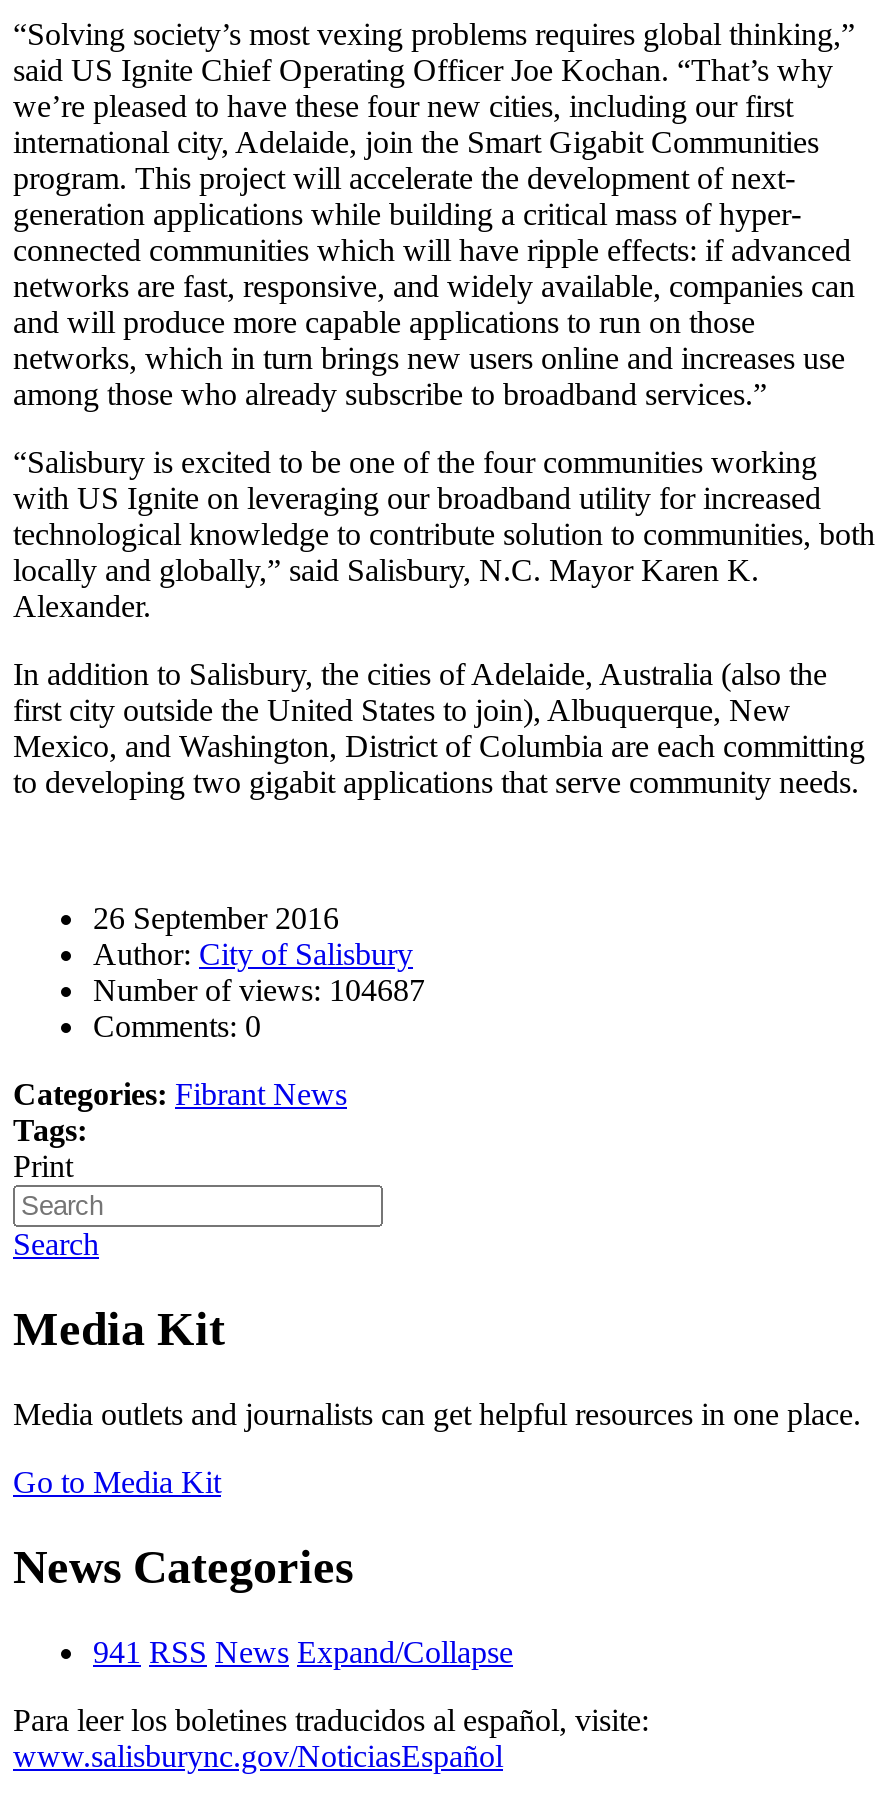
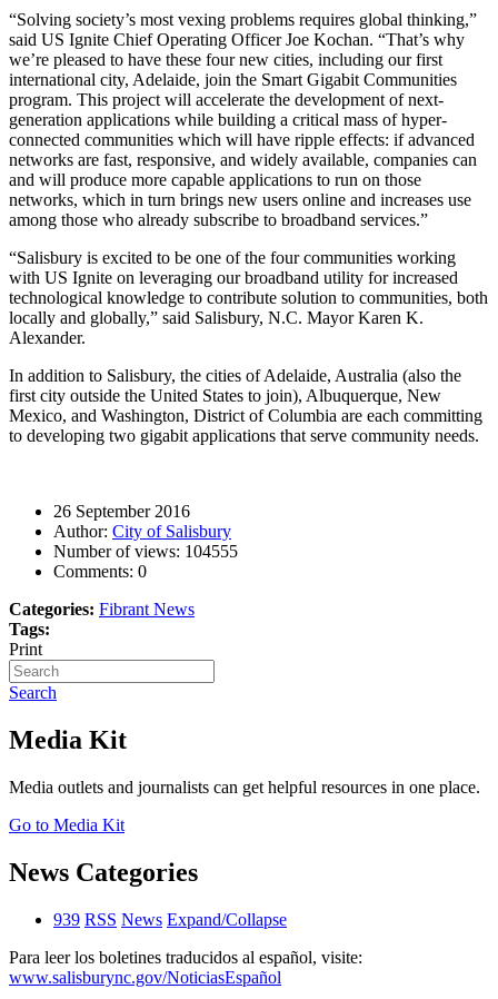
- Number of views: 104687
+ Number of views: 104555

- 941 RSS News Expand/Collapse
+ 939 RSS News Expand/Collapse
